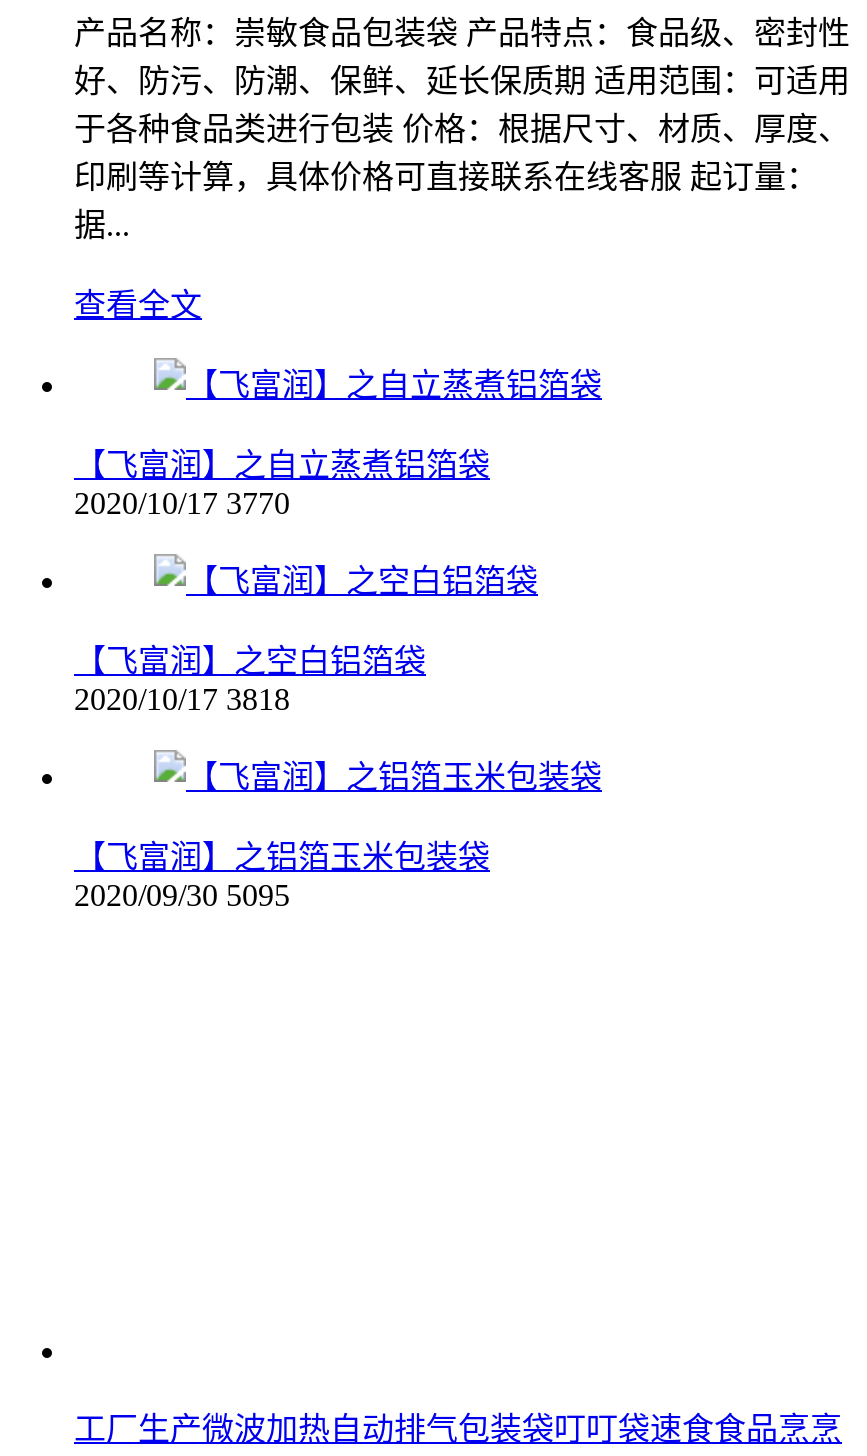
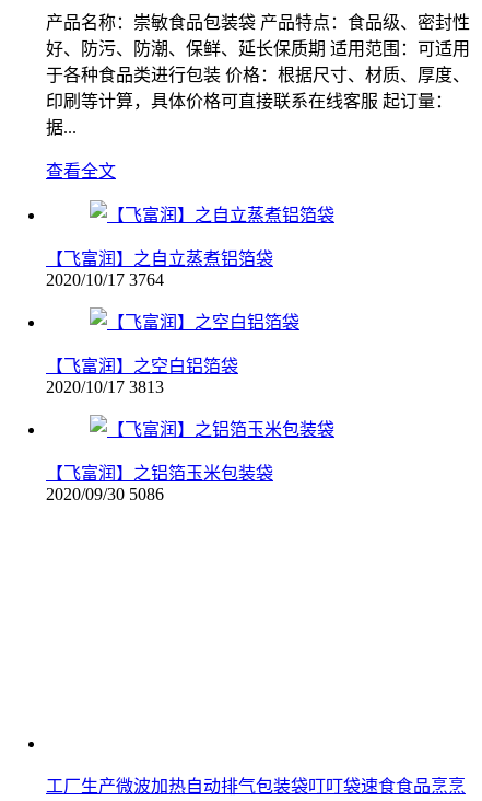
- 2020/10/17 3770
+ 2020/10/17 3764

- 2020/10/17 3818
+ 2020/10/17 3813

- 2020/09/30 5095
+ 2020/09/30 5086
